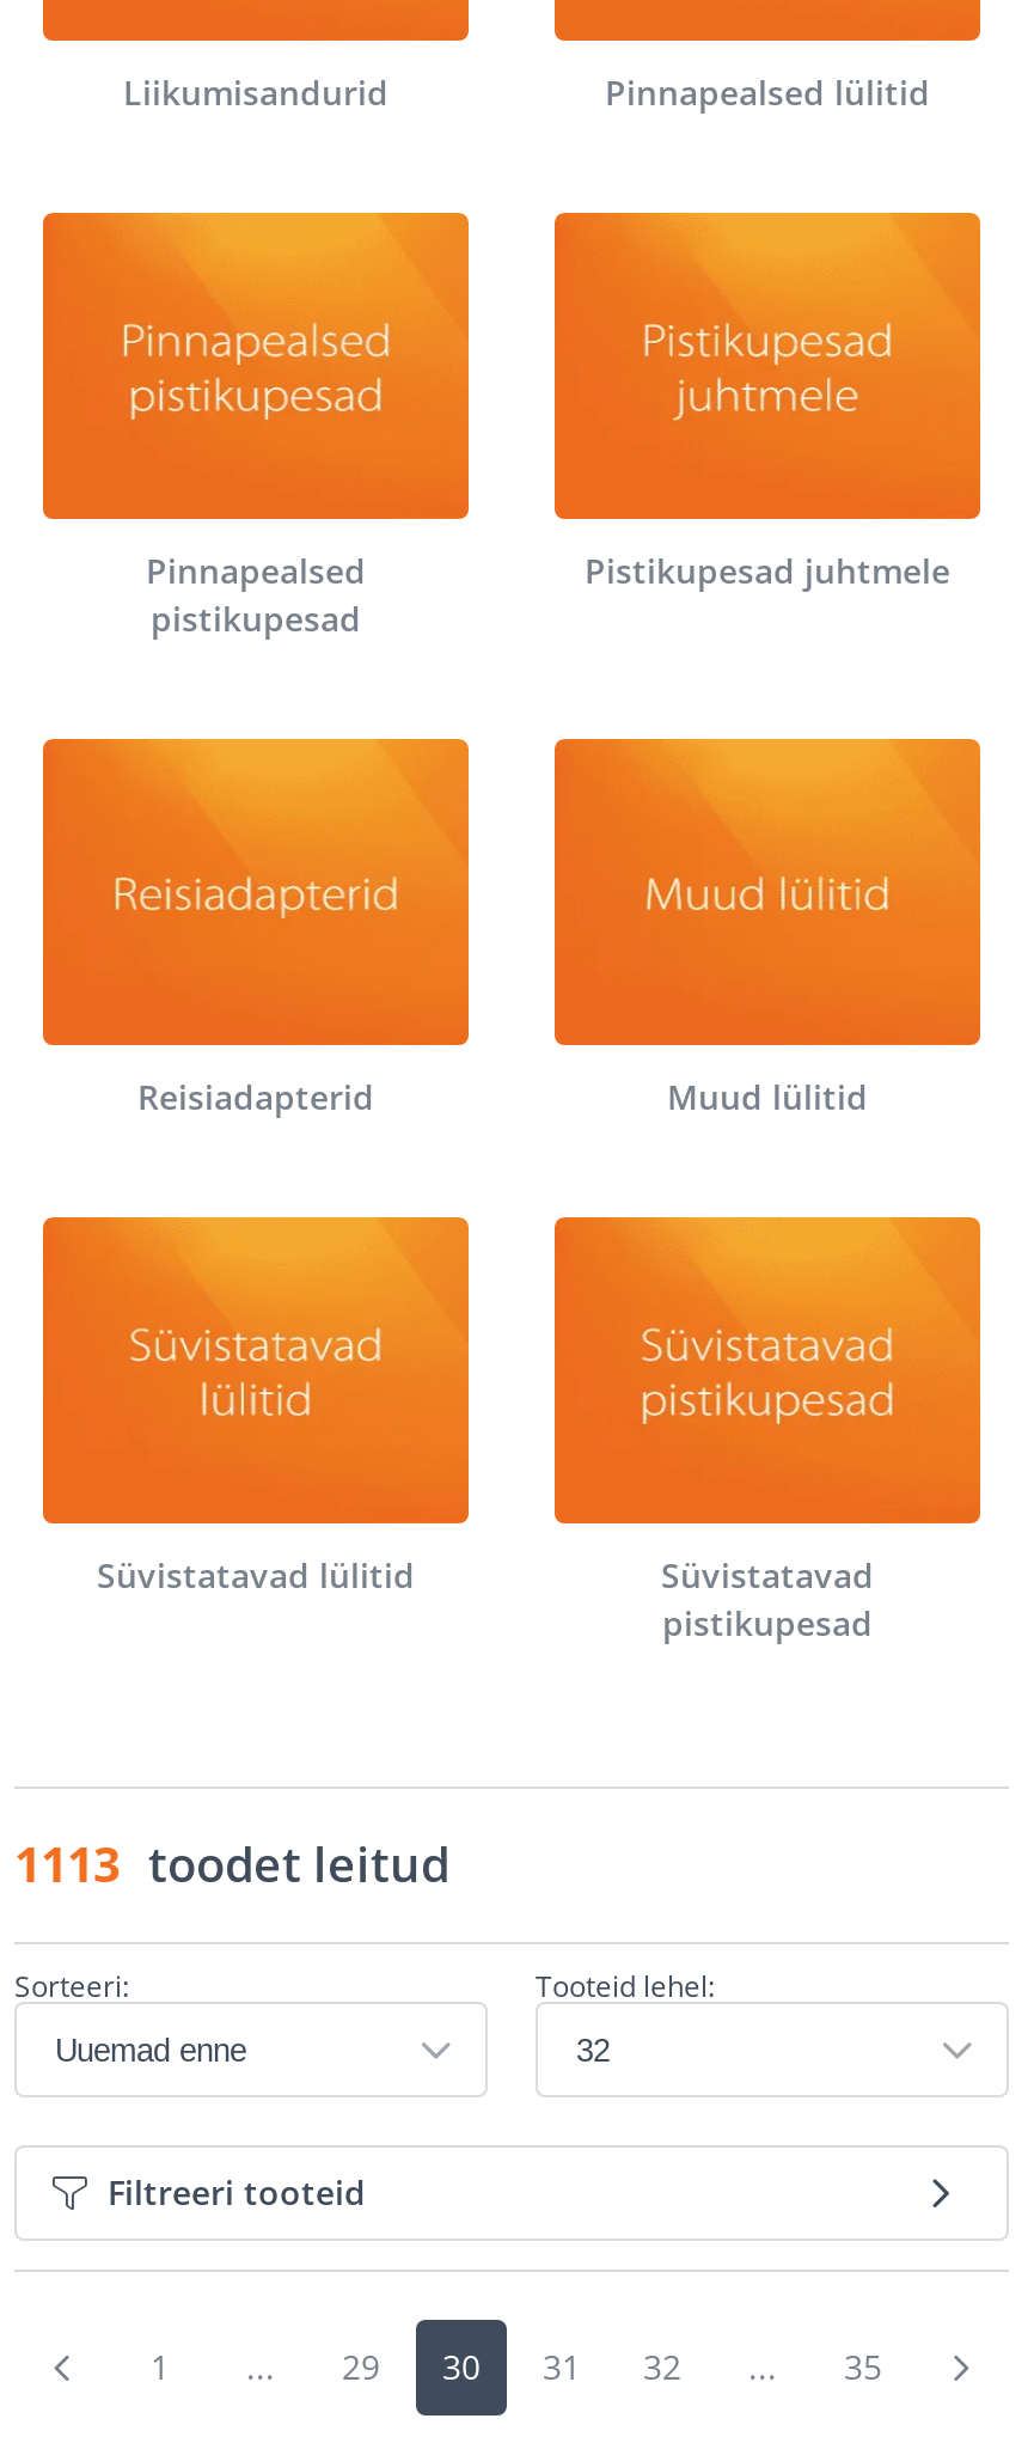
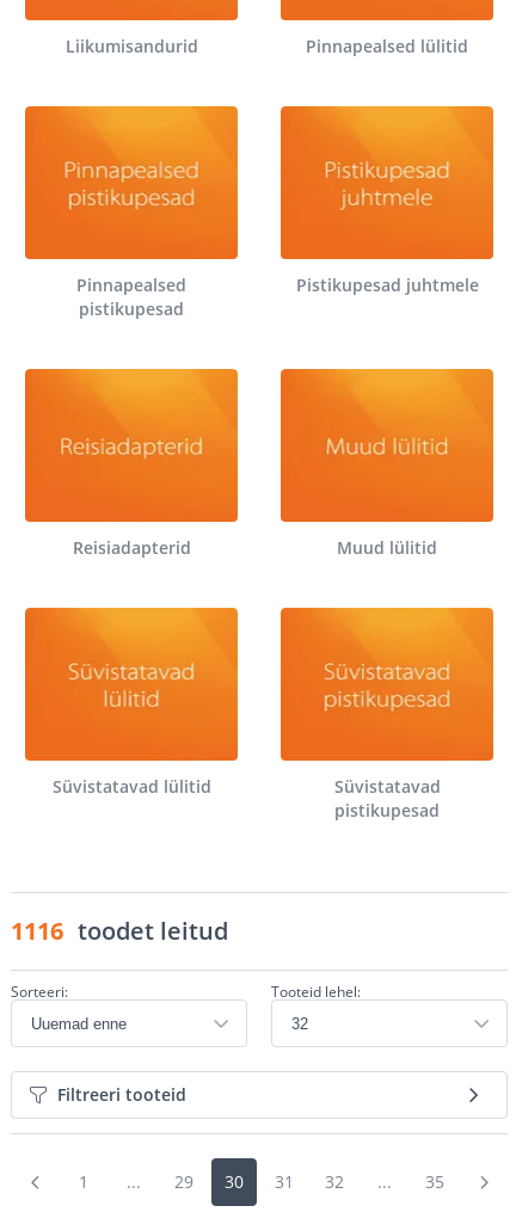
- 1113 toodet leitud
+ 1116 toodet leitud
